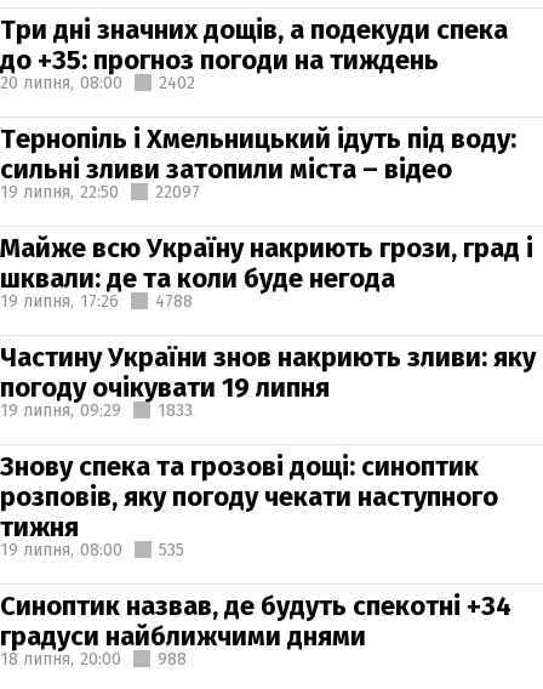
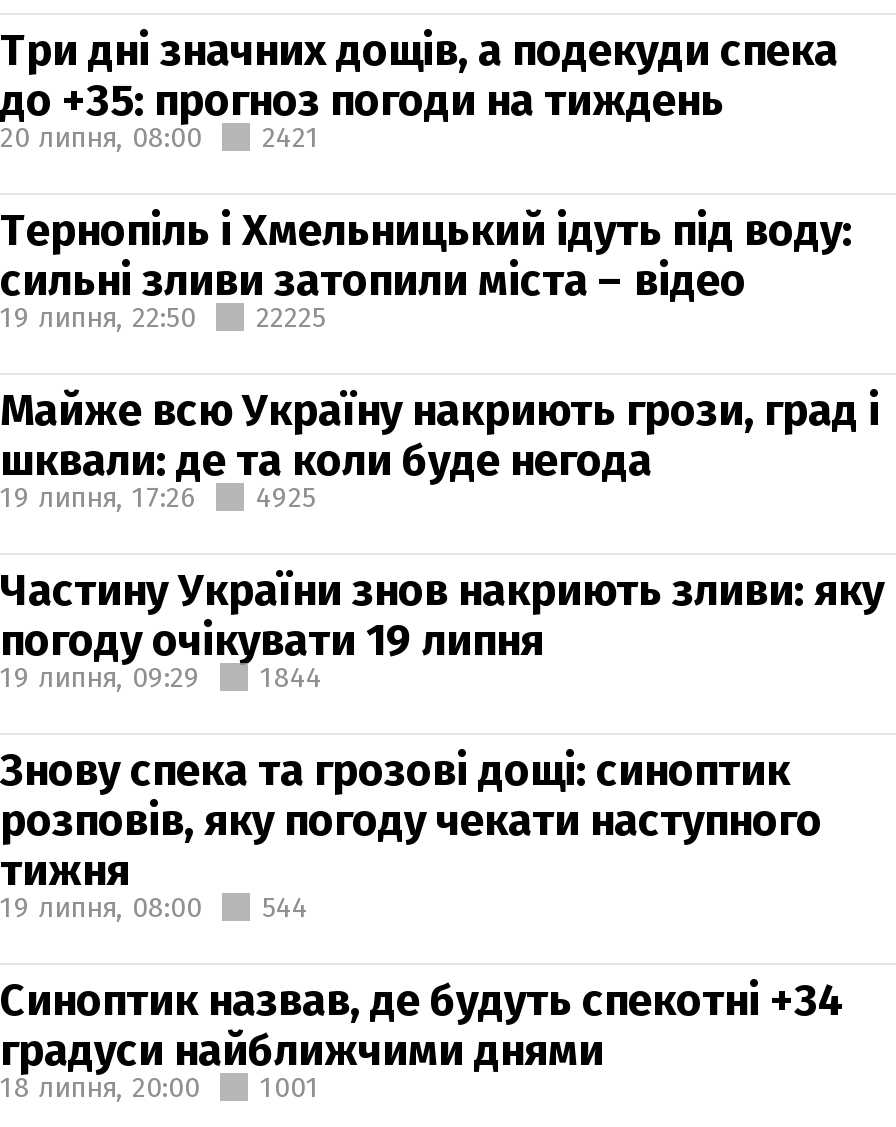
- 20 липня, 08:00 2402
+ 20 липня, 08:00 2421

- 19 липня, 22:50 22097
+ 19 липня, 22:50 22225

- 19 липня, 17:26 4788
+ 19 липня, 17:26 4925

- 19 липня, 09:29 1833
+ 19 липня, 09:29 1844

- 19 липня, 08:00 535
+ 19 липня, 08:00 544

- 18 липня, 20:00 988
+ 18 липня, 20:00 1001
